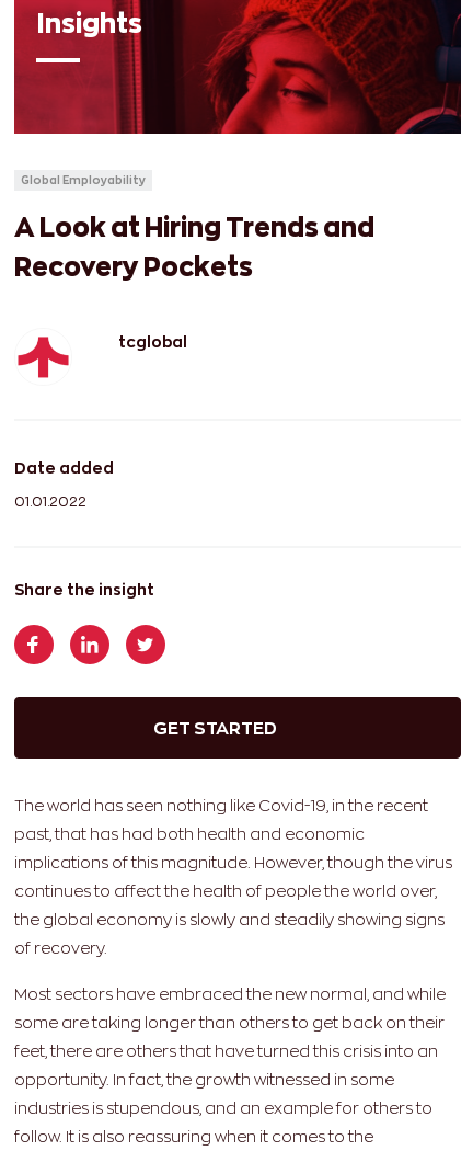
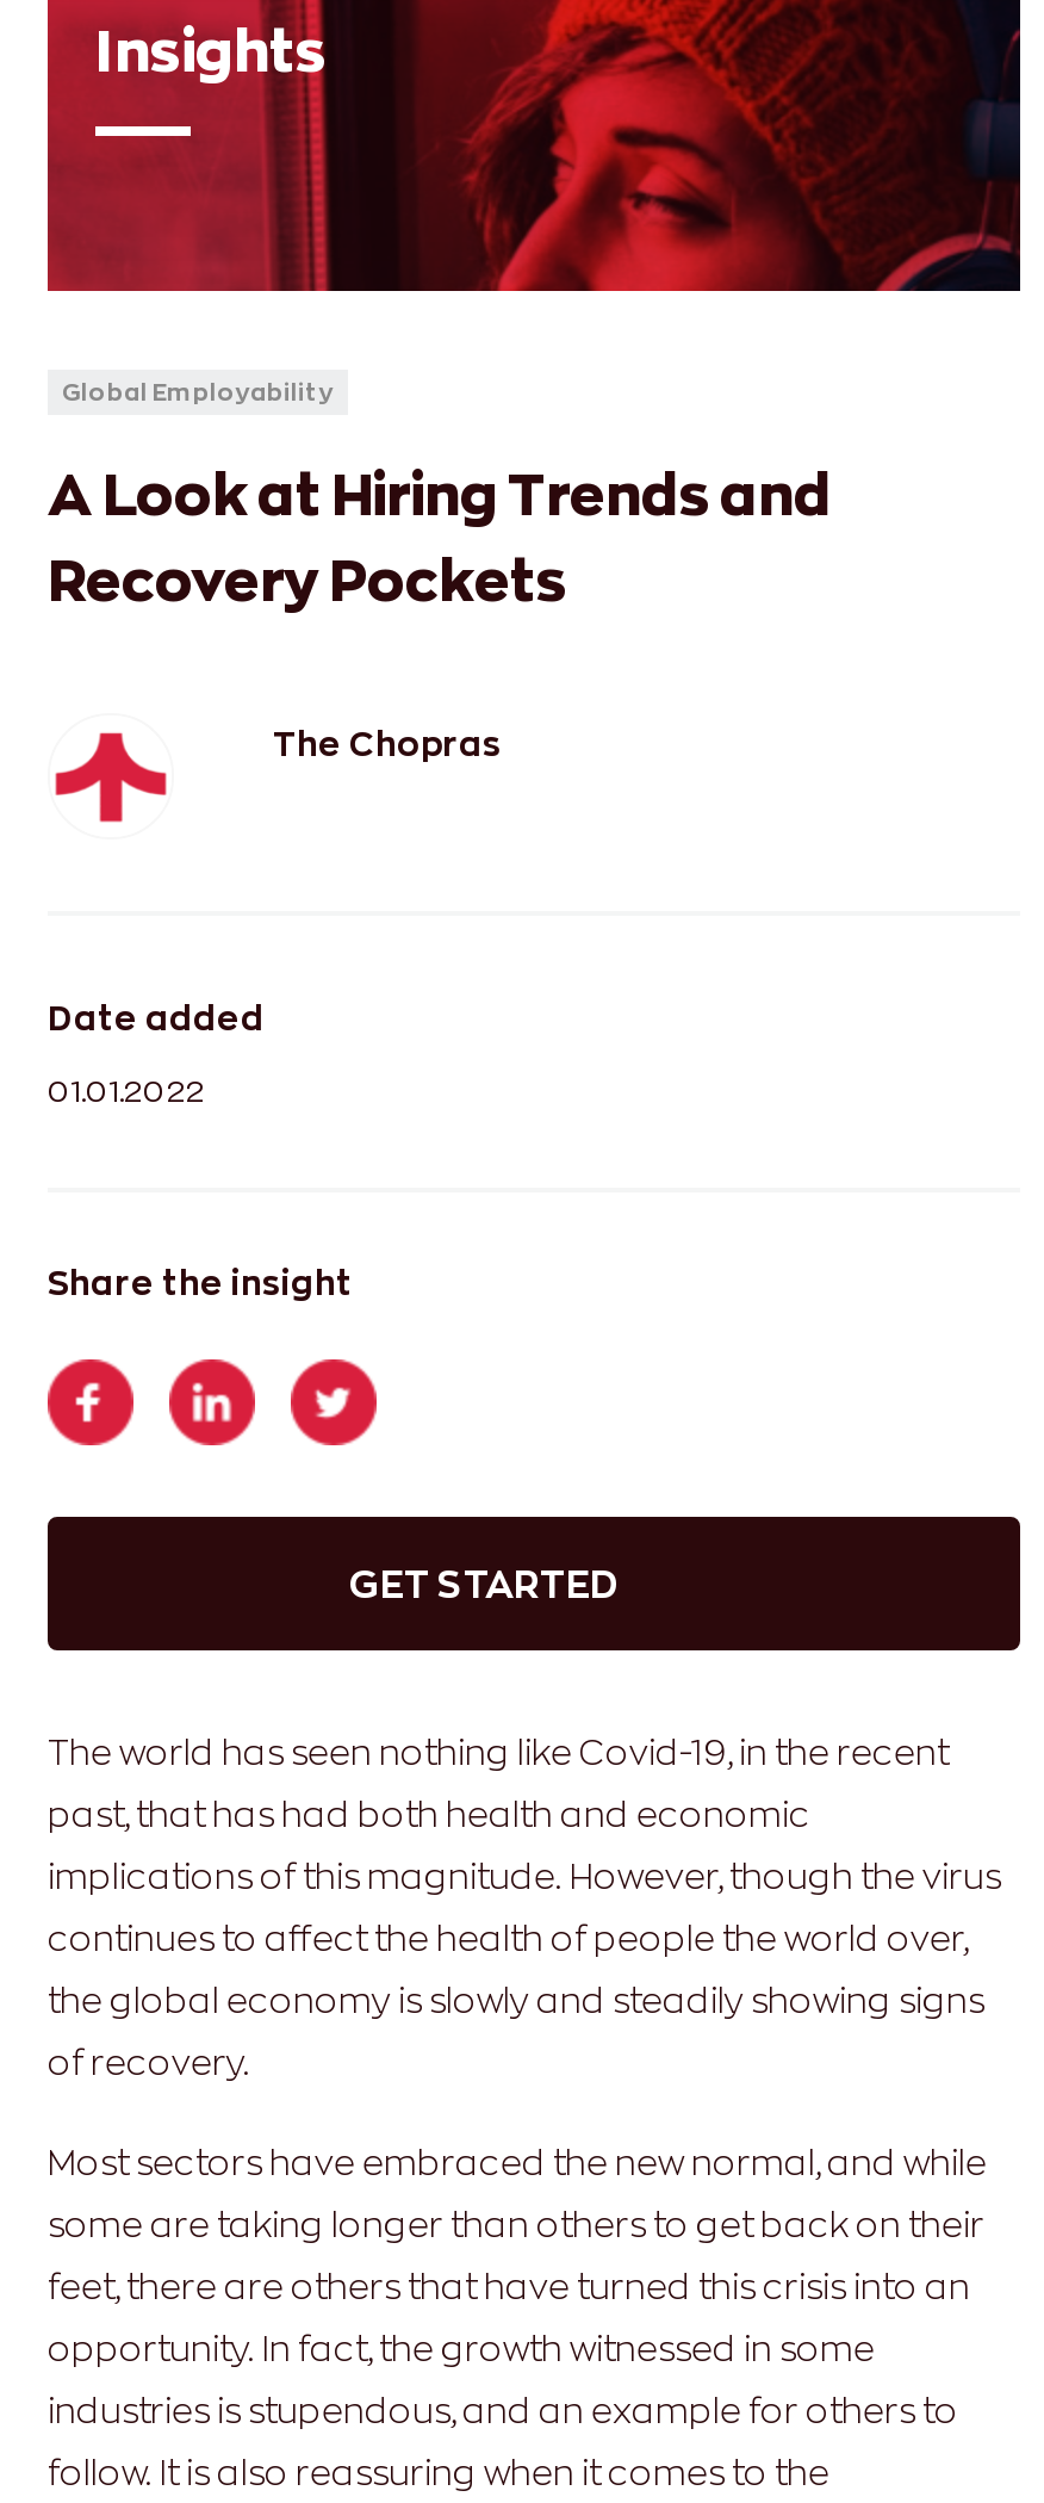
- tcglobal
+ The Chopras
